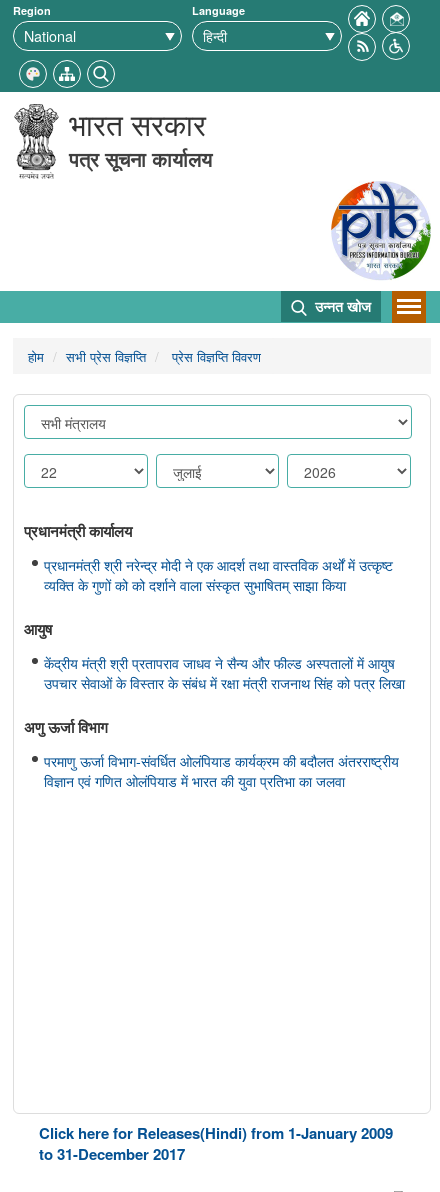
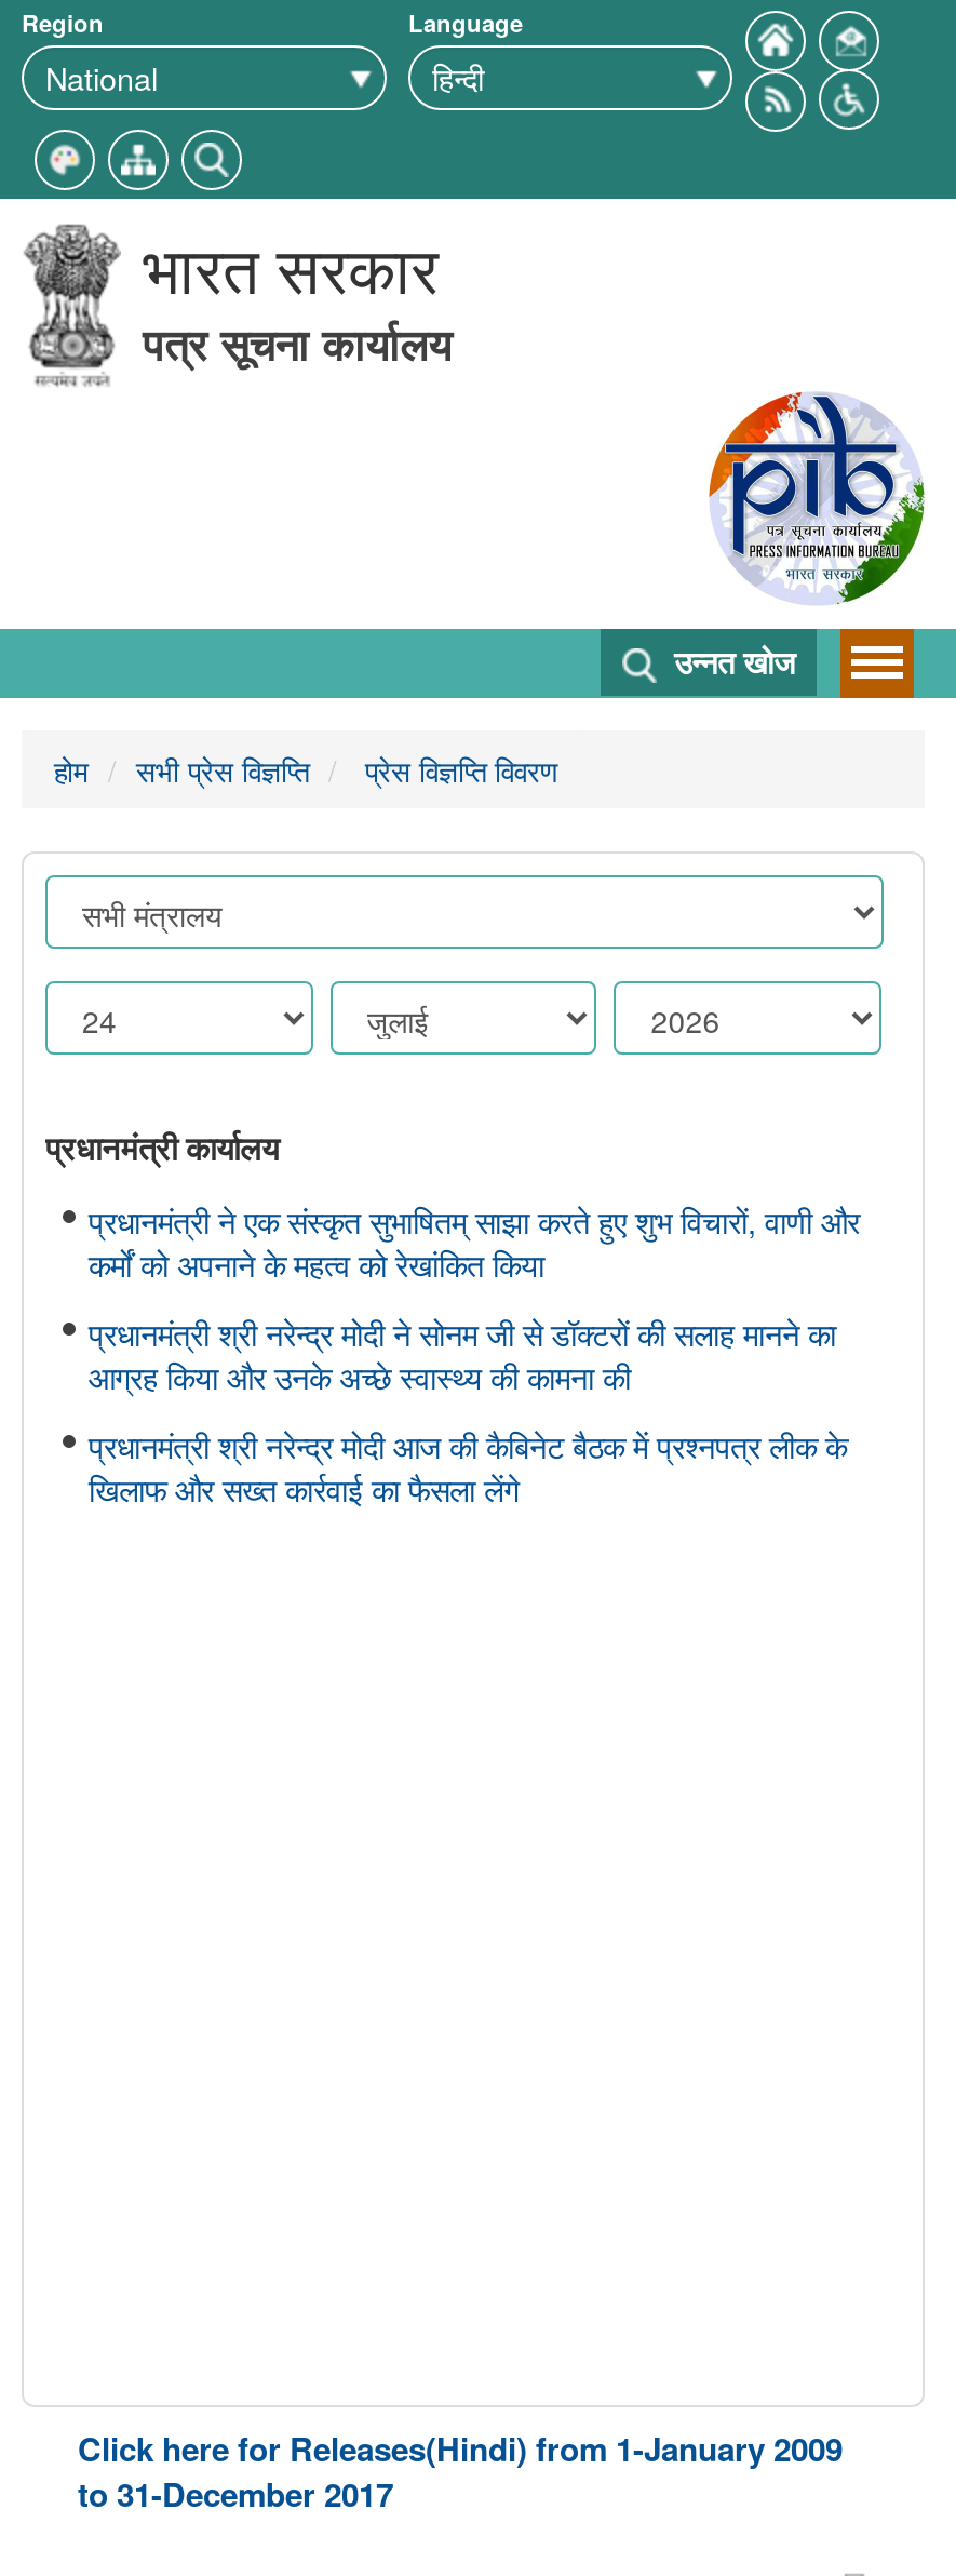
- प्रधानमंत्री श्री नरेन्द्र मोदी ने एक आदर्श तथा वास्तविक अर्थों में उत्कृष्ट
- व्यक्ति के गुणों को को दर्शाने वाला संस्कृत सुभाषितम् साझा किया
- आयुष
- केंद्रीय मंत्री श्री प्रतापराव जाधव ने सैन्य और फील्ड अस्पतालों में आयुष
- उपचार सेवाओं के विस्तार के संबंध में रक्षा मंत्री राजनाथ सिंह को पत्र लिखा
- अणु ऊर्जा विभाग
- परमाणु ऊर्जा विभाग-संवर्धित ओलंपियाड कार्यक्रम की बदौलत अंतरराष्ट्रीय
- विज्ञान एवं गणित ओलंपियाड में भारत की युवा प्रतिभा का जलवा
+ प्रधानमंत्री ने एक संस्कृत सुभाषितम् साझा करते हुए शुभ विचारों, वाणी और
+ कर्मों को अपनाने के महत्व को रेखांकित किया
+ प्रधानमंत्री श्री नरेन्द्र मोदी ने सोनम जी से डॉक्टरों की सलाह मानने का
+ आग्रह किया और उनके अच्छे स्वास्थ्य की कामना की
+ प्रधानमंत्री श्री नरेन्द्र मोदी आज की कैबिनेट बैठक में प्रश्नपत्र लीक के
+ खिलाफ और सख्त कार्रवाई का फैसला लेंगे
